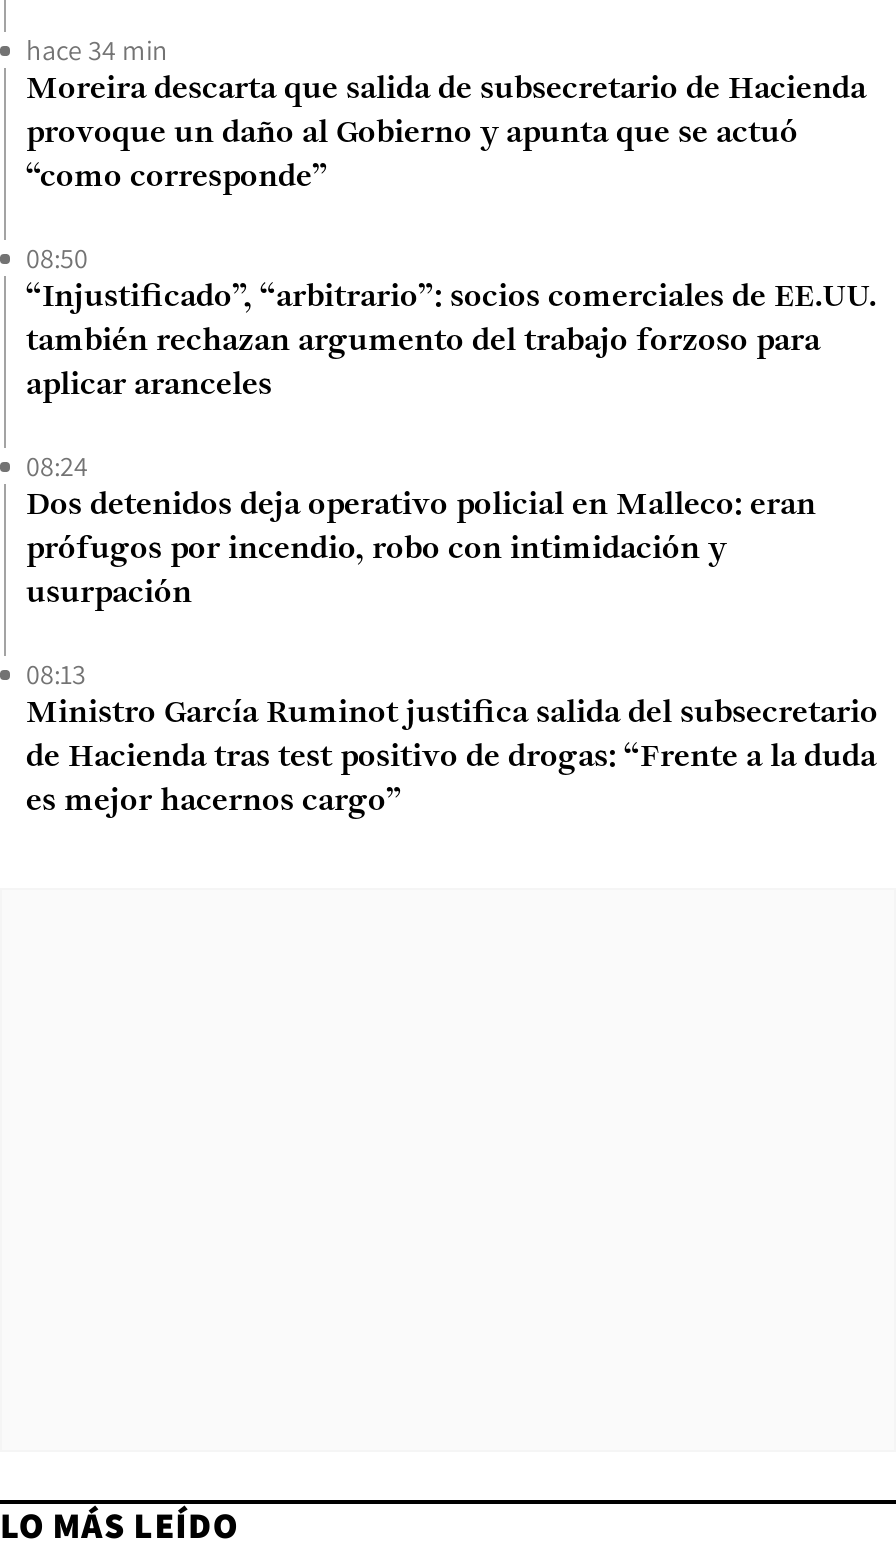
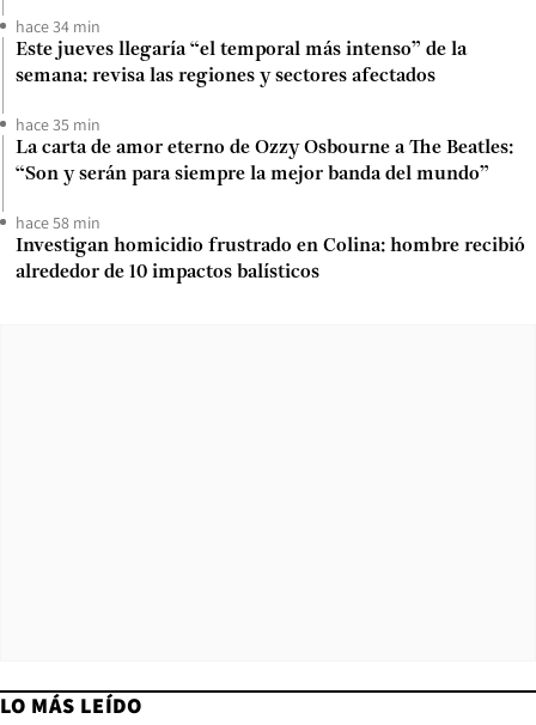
- Moreira descarta que salida de subsecretario de Hacienda
- provoque un daño al Gobierno y apunta que se actuó
- “como corresponde”
- 08:50
- “Injustificado”, “arbitrario”: socios comerciales de EE.UU.
- también rechazan argumento del trabajo forzoso para
- aplicar aranceles
- 08:24
- Dos detenidos deja operativo policial en Malleco: eran
- prófugos por incendio, robo con intimidación y
- usurpación
- 08:13
- Ministro García Ruminot justifica salida del subsecretario
- de Hacienda tras test positivo de drogas: “Frente a la duda
- es mejor hacernos cargo”
+ Este jueves llegaría “el temporal más intenso” de la
+ semana: revisa las regiones y sectores afectados
+ hace 35 min
+ La carta de amor eterno de Ozzy Osbourne a The Beatles:
+ “Son y serán para siempre la mejor banda del mundo”
+ hace 58 min
+ Investigan homicidio frustrado en Colina: hombre recibió
+ alrededor de 10 impactos balísticos
